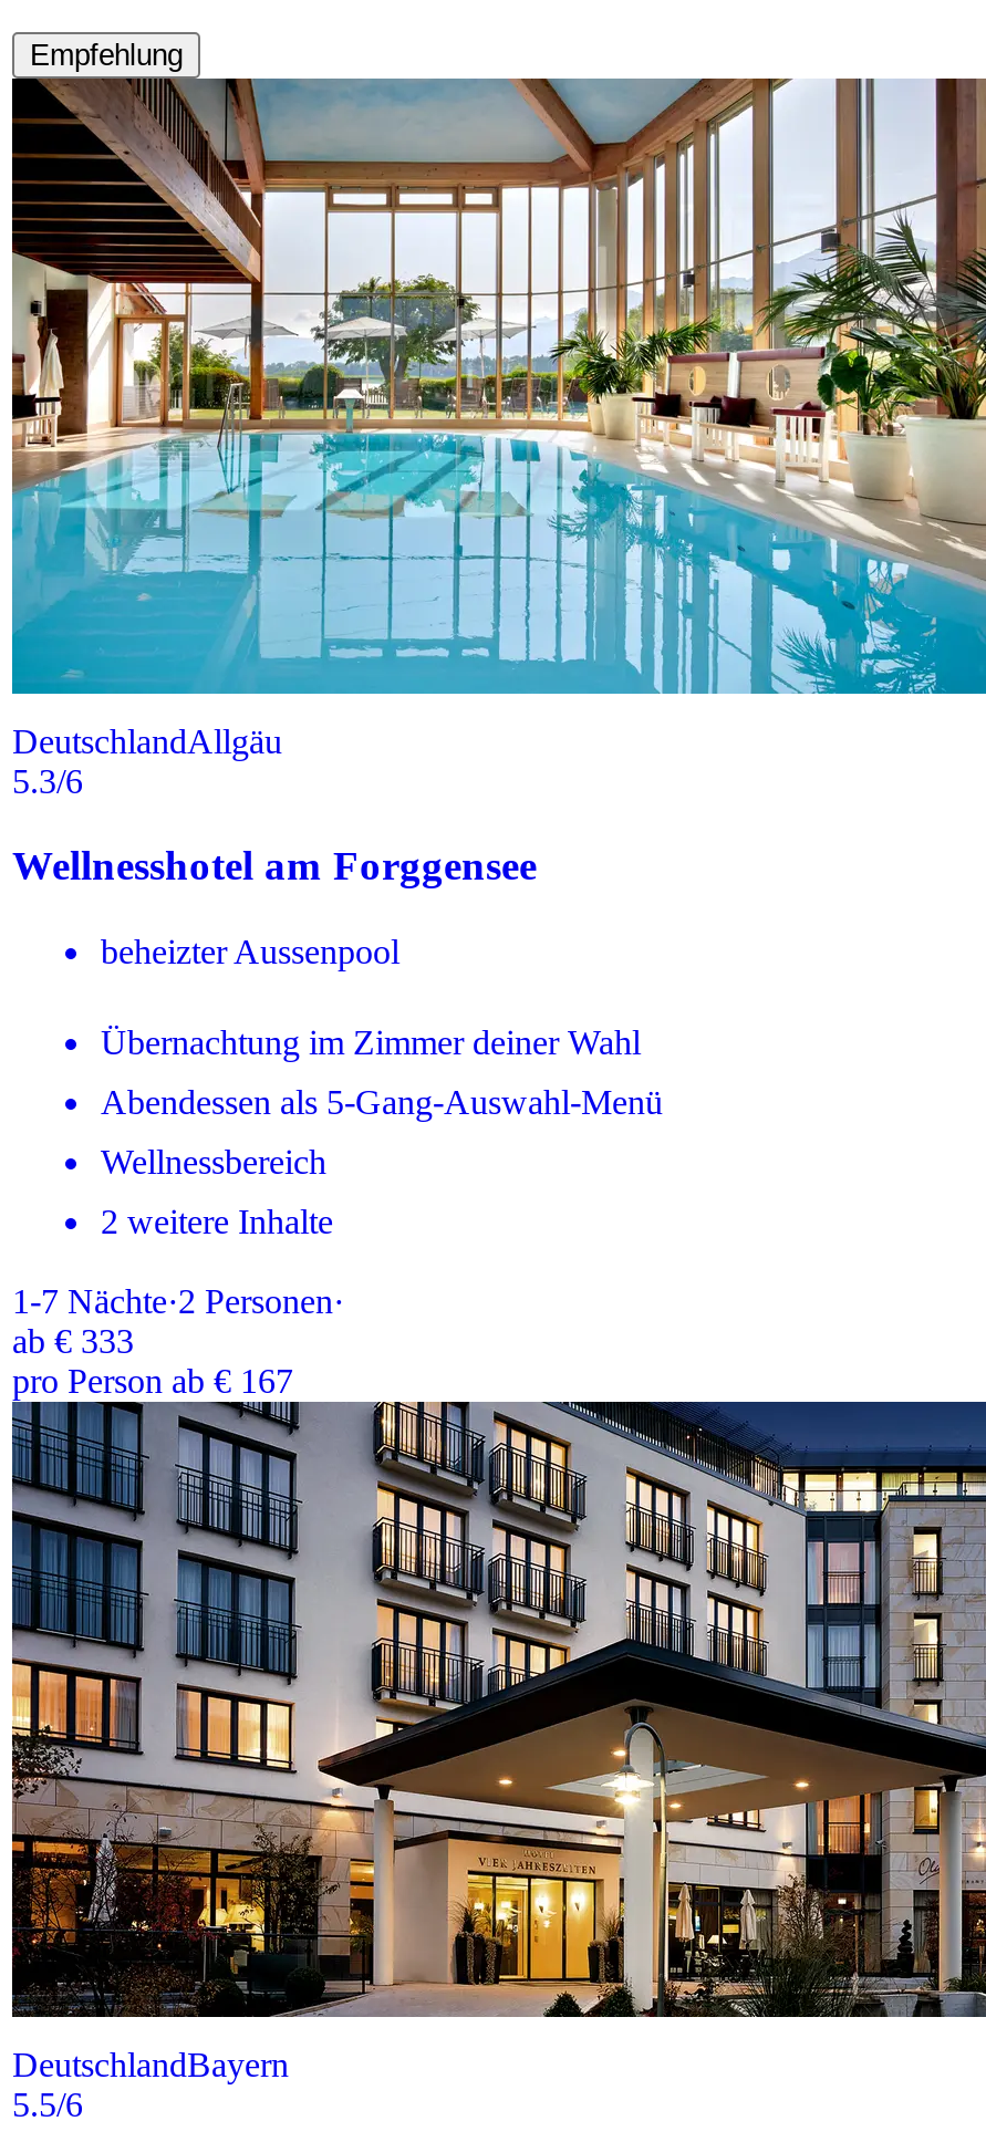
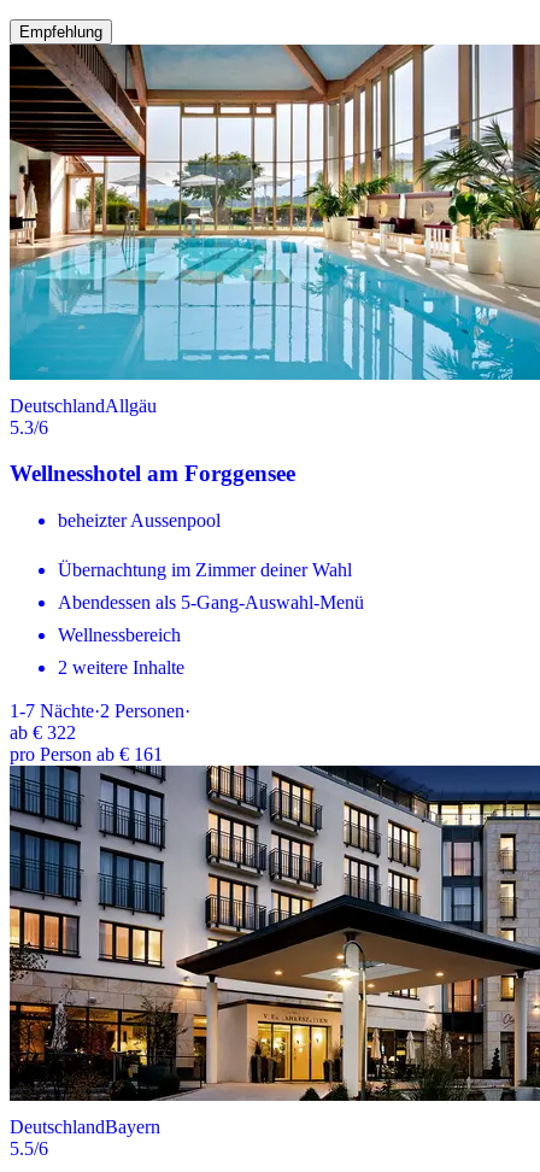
- ab € 333
+ ab € 322

- pro Person ab € 167
+ pro Person ab € 161
